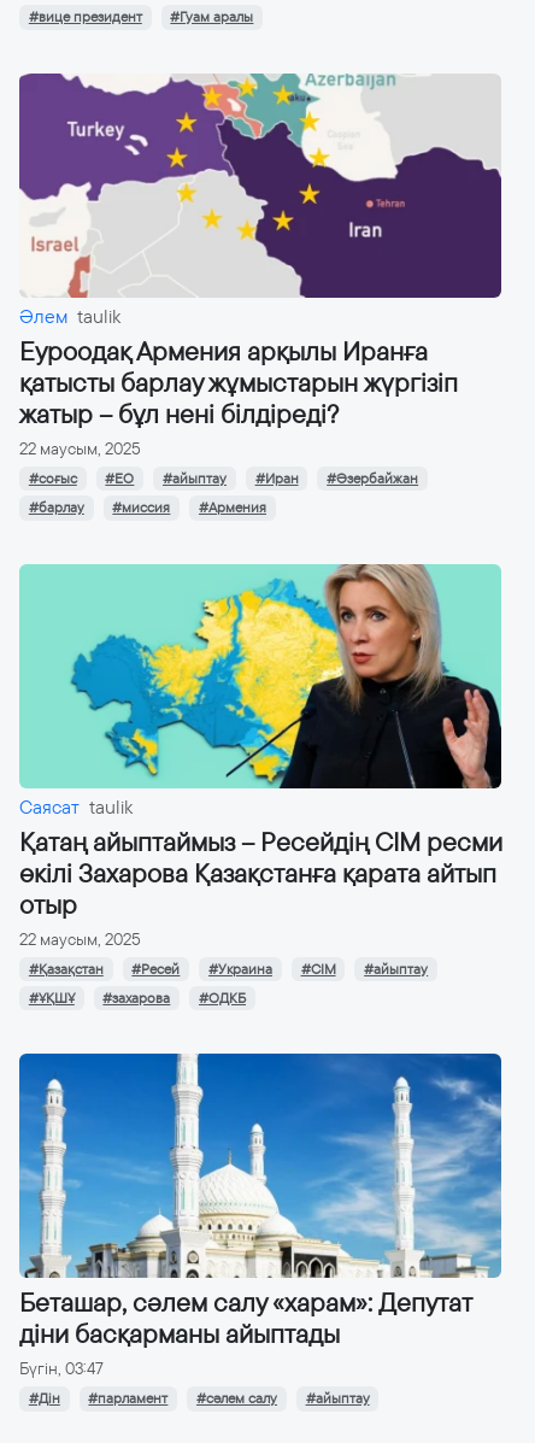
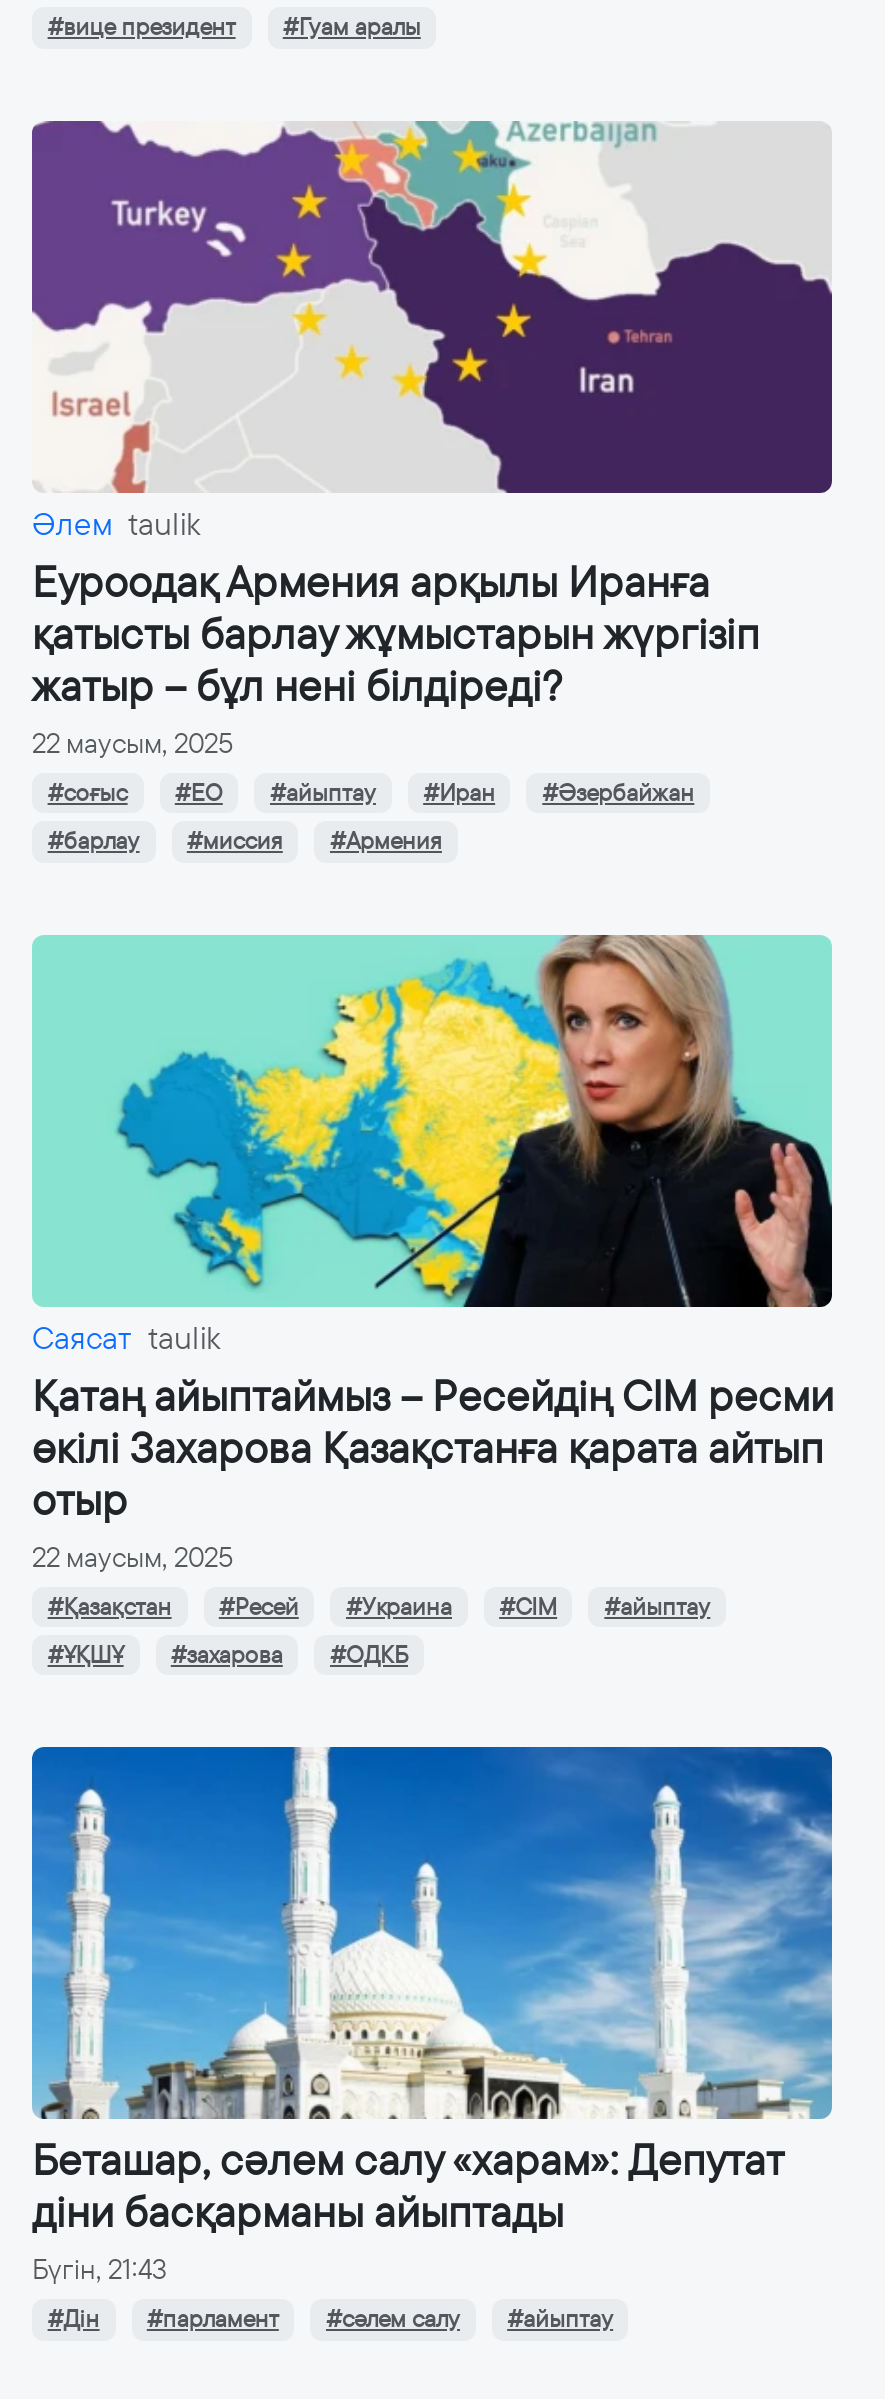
- Бүгін, 03:47
+ Бүгін, 21:43
